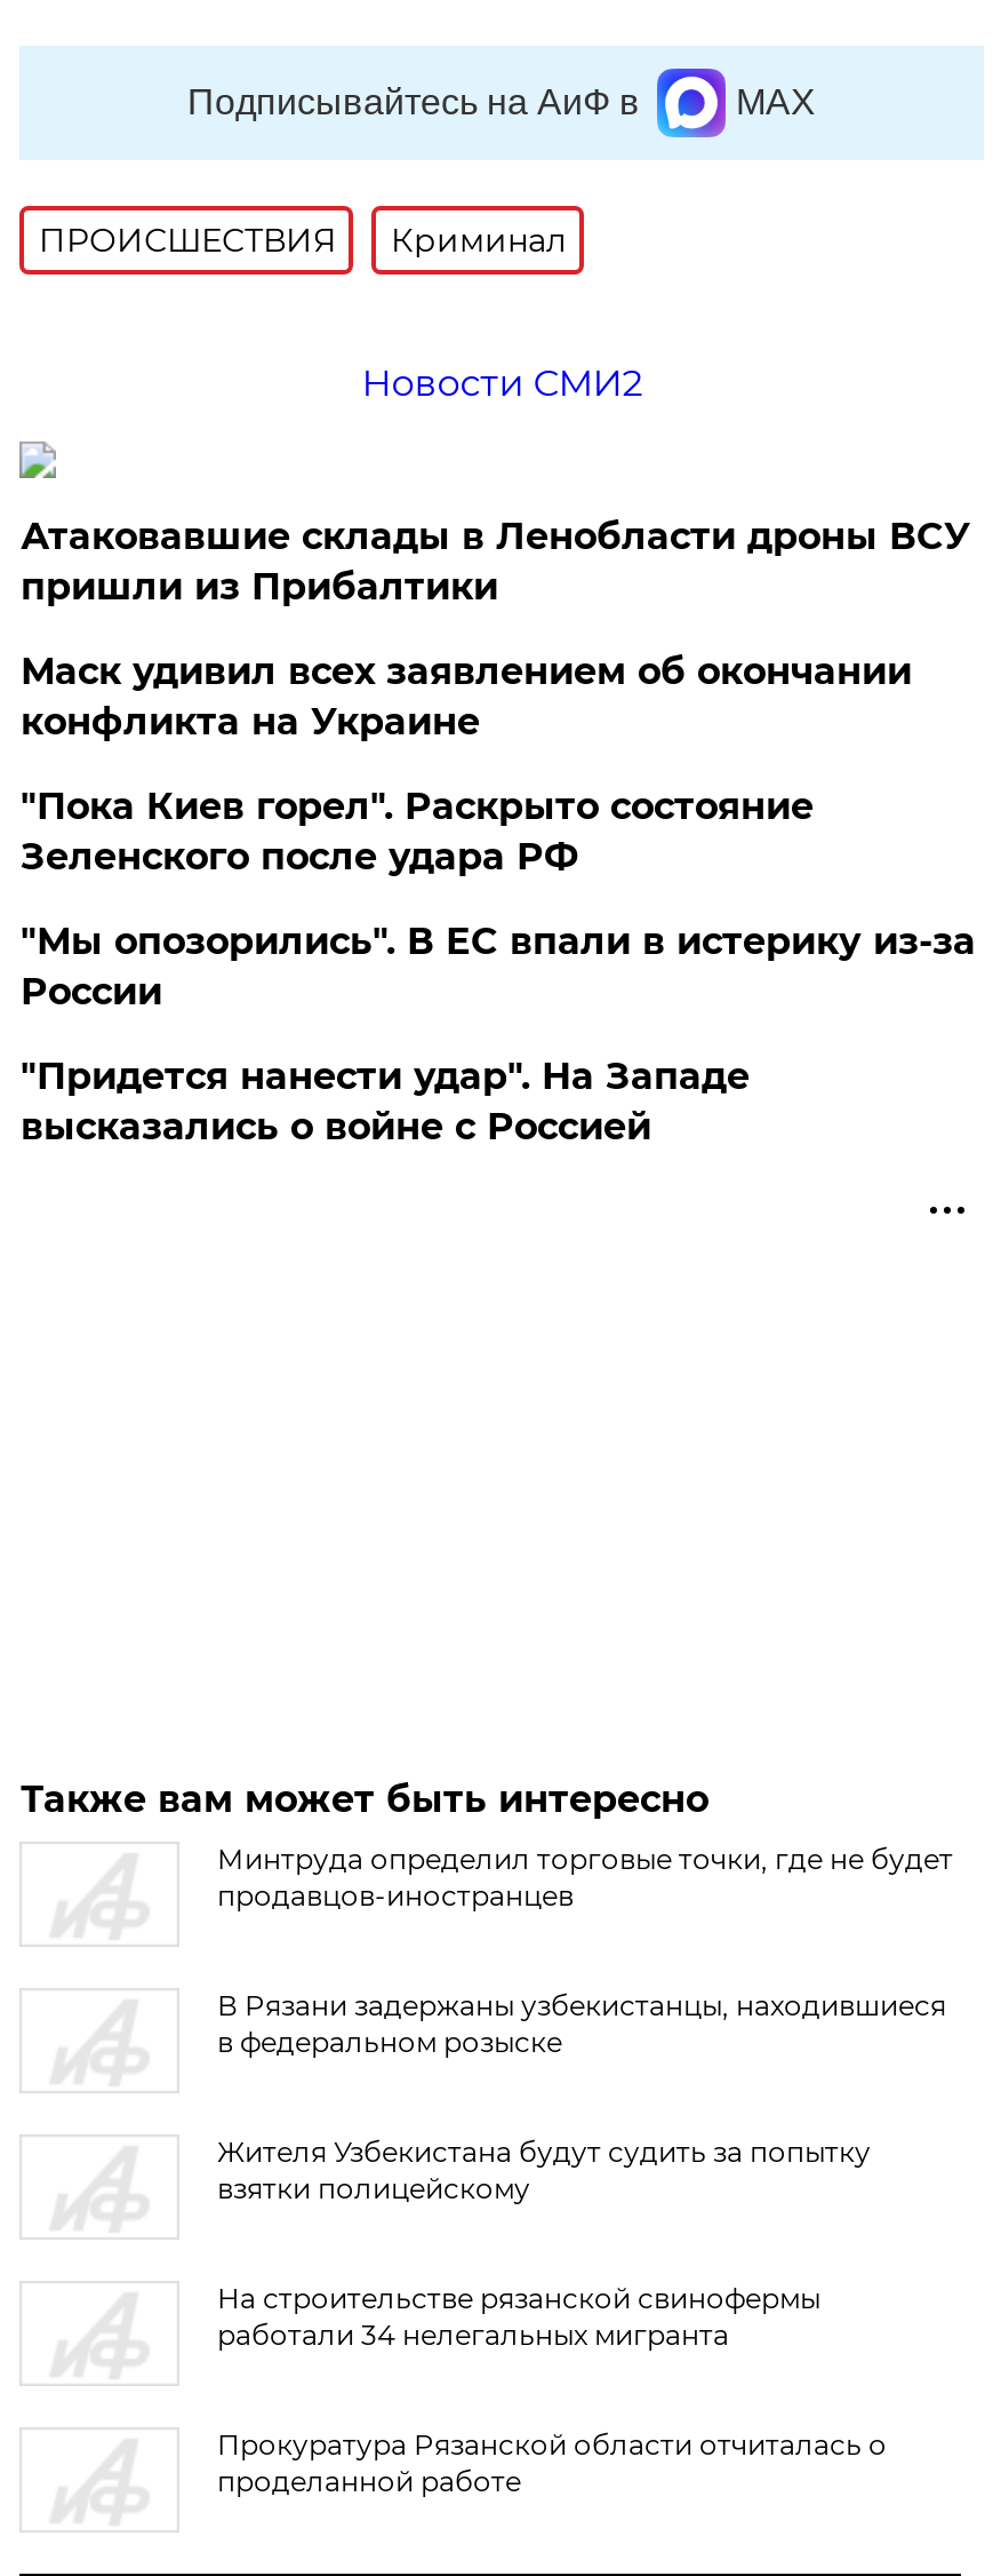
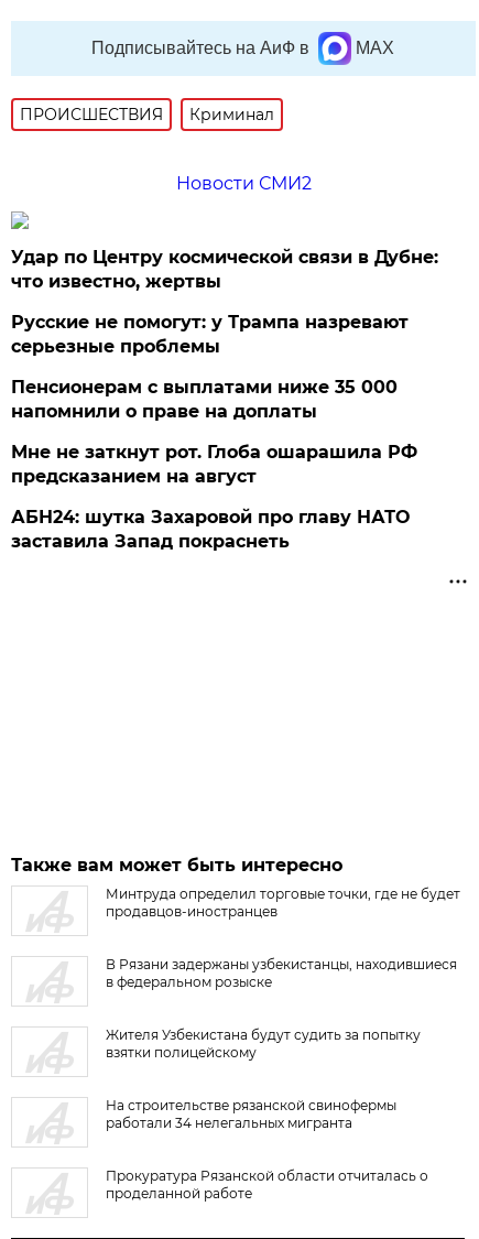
- Атаковавшие склады в Ленобласти дроны ВСУ
- пришли из Прибалтики
+ Удар по Центру космической связи в Дубне:
+ что известно, жертвы

- Маск удивил всех заявлением об окончании
- конфликта на Украине
+ Русские не помогут: у Трампа назревают
+ серьезные проблемы

- "Пока Киев горел". Раскрыто состояние
- Зеленского после удара РФ
+ Пенсионерам с выплатами ниже 35 000
+ напомнили о праве на доплаты

- "Мы опозорились". В ЕС впали в истерику из-за
- России
+ Мне не заткнут рот. Глоба ошарашила РФ
+ предсказанием на август

- "Придется нанести удар". На Западе
- высказались о войне с Россией
+ АБН24: шутка Захаровой про главу НАТО
+ заставила Запад покраснеть
